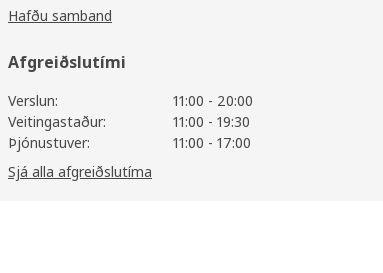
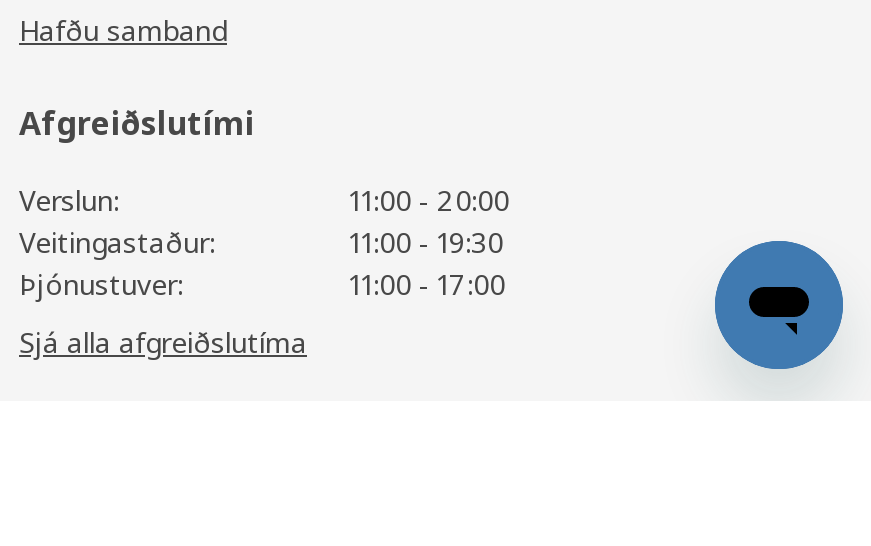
+ [image]
